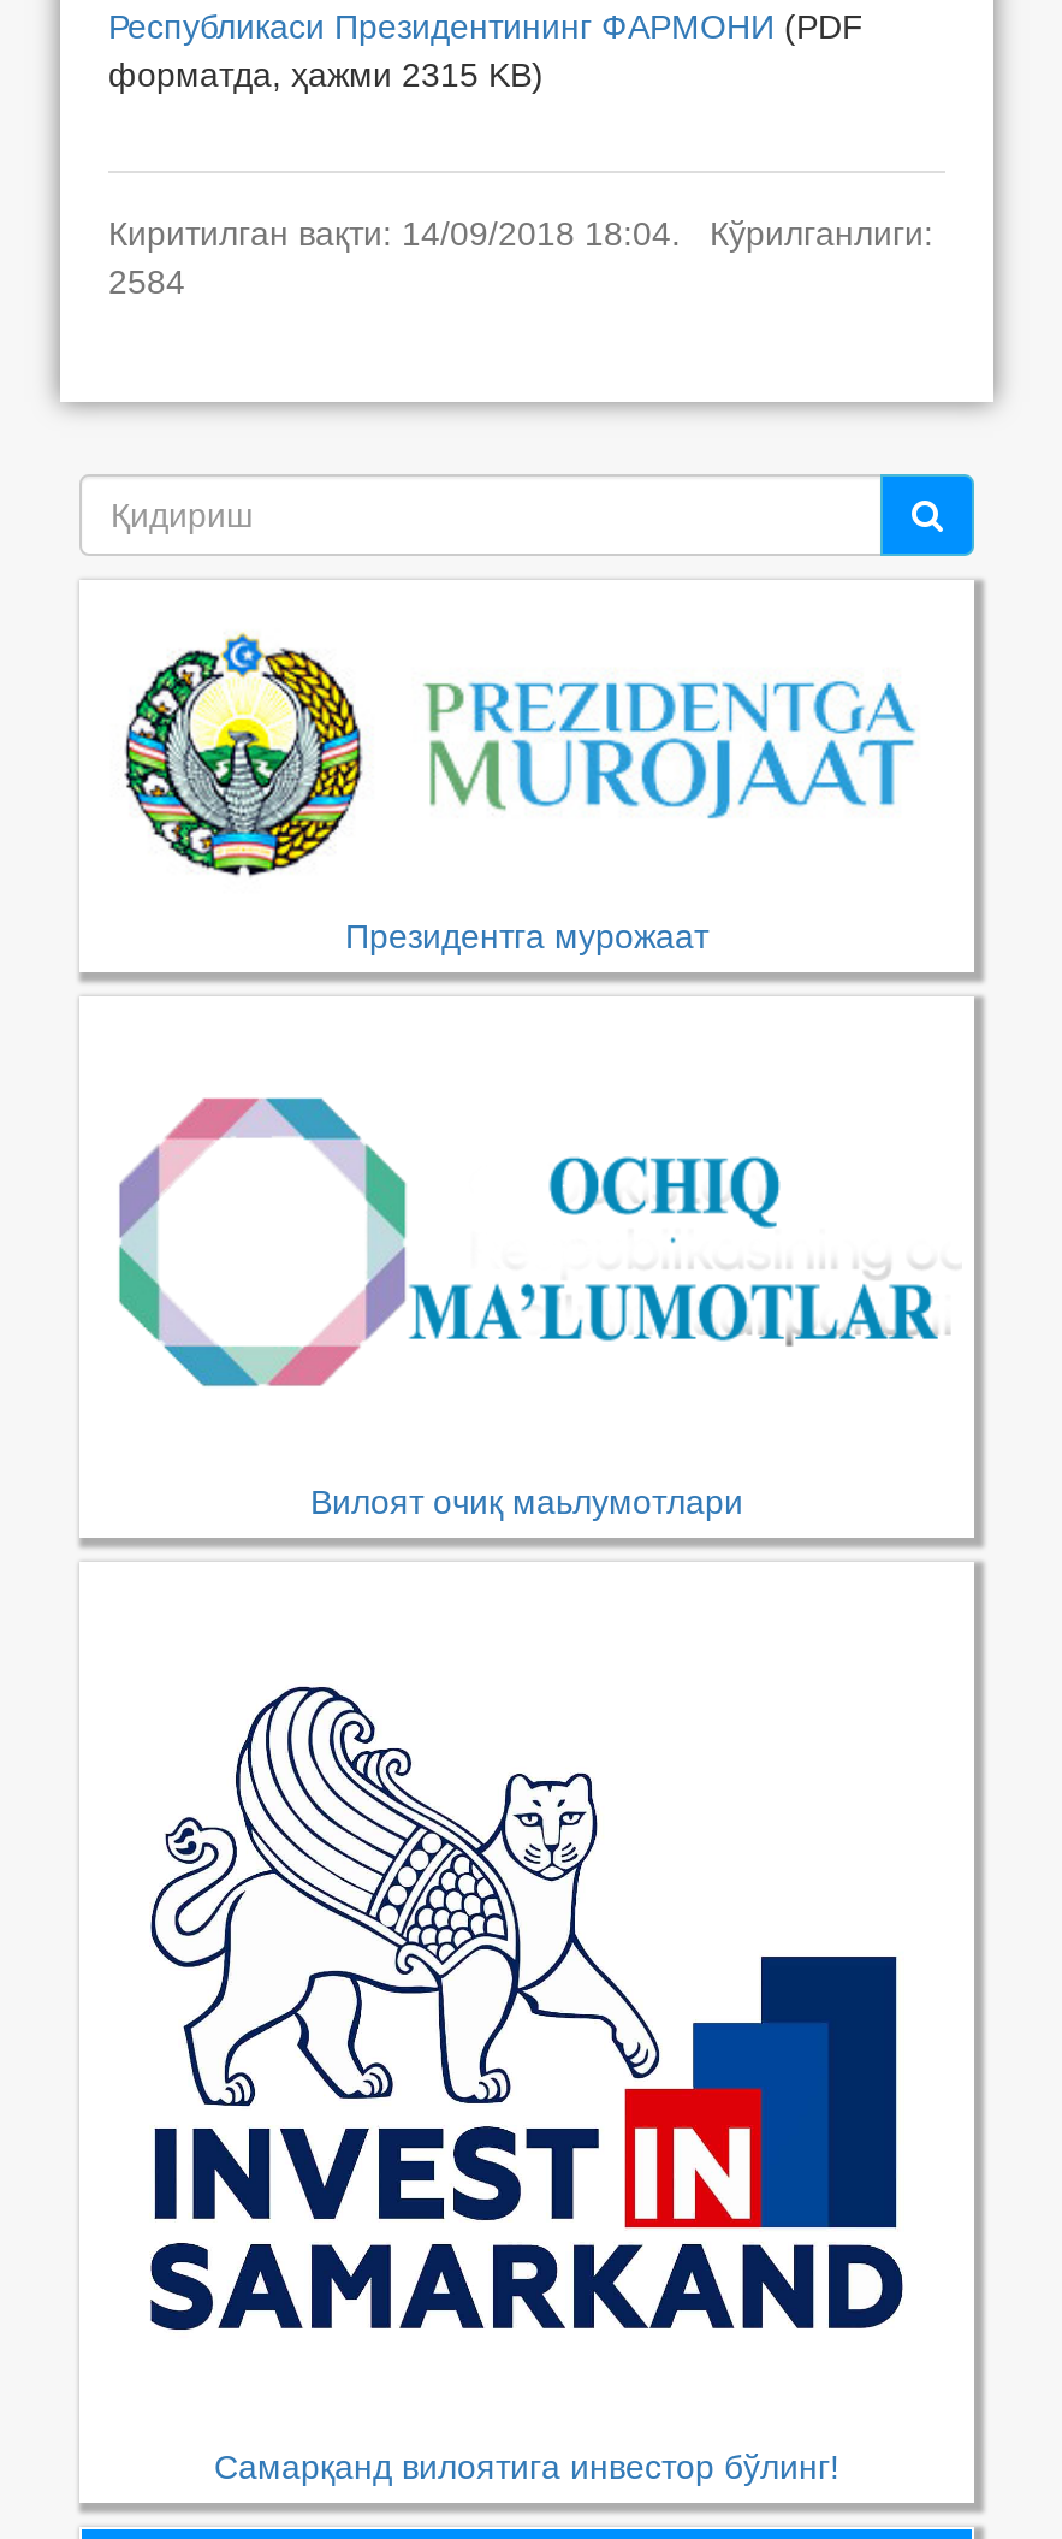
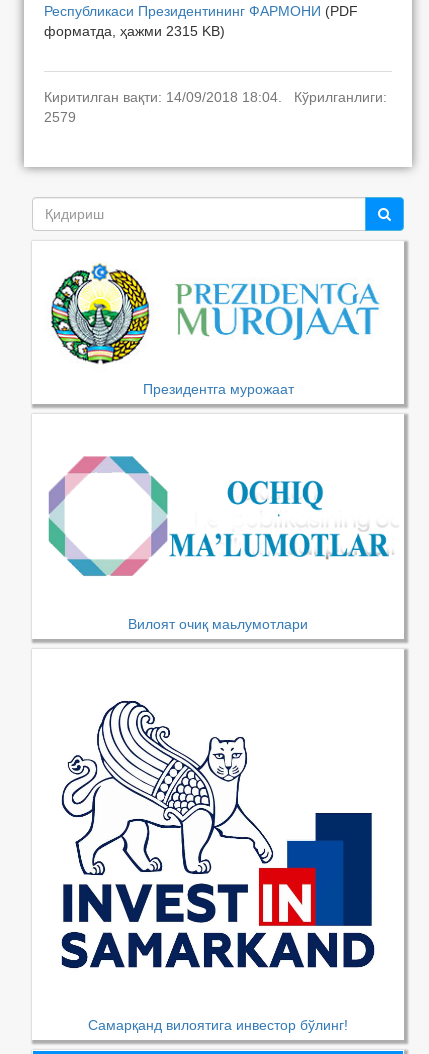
- 2584
+ 2579
